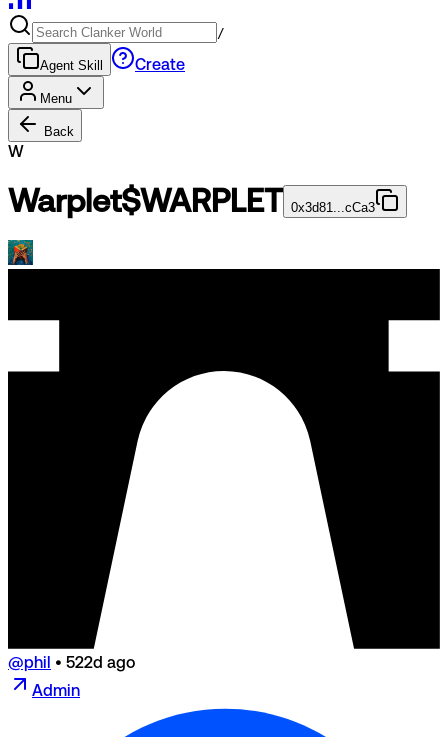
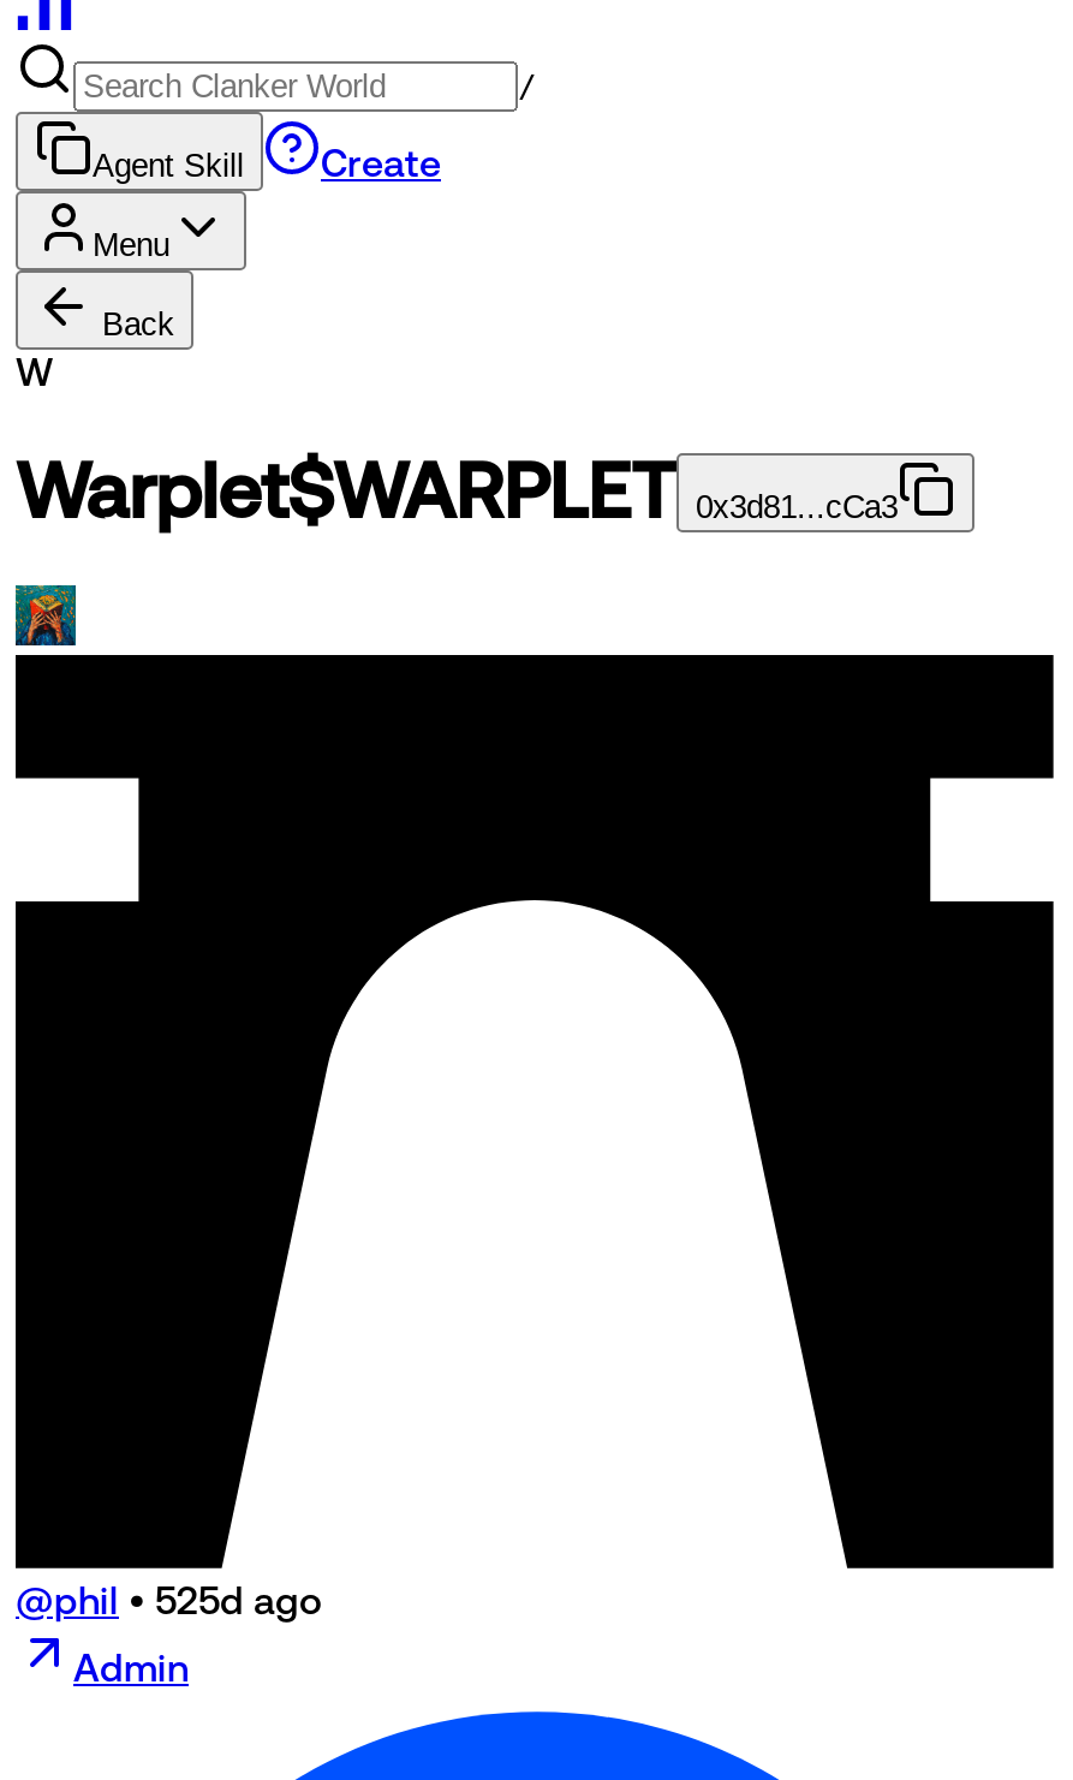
- @phil • 522d ago
+ @phil • 525d ago
